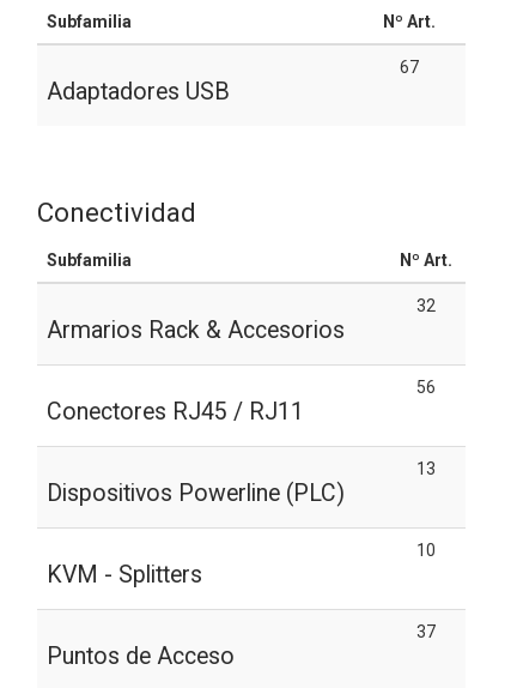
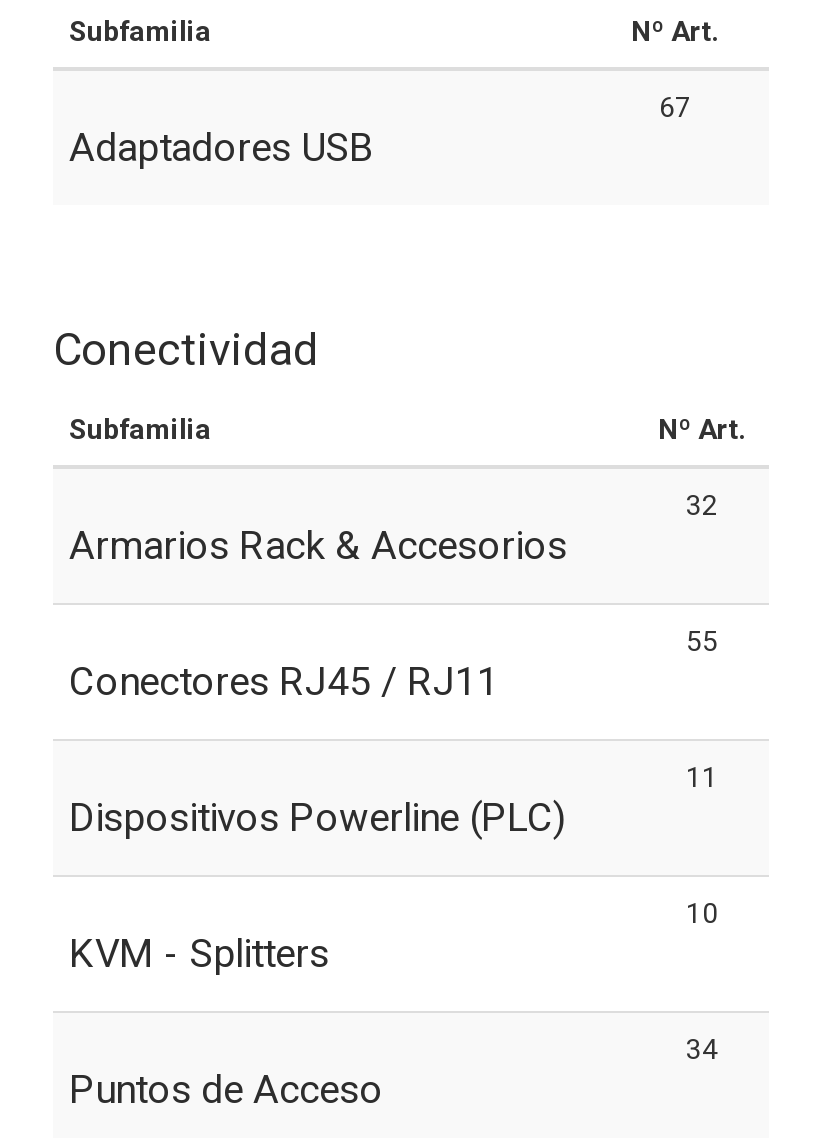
- 56
+ 55

- 13
+ 11

- 37
+ 34
